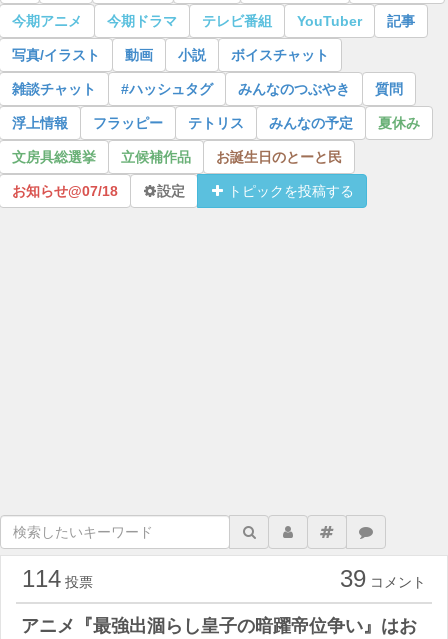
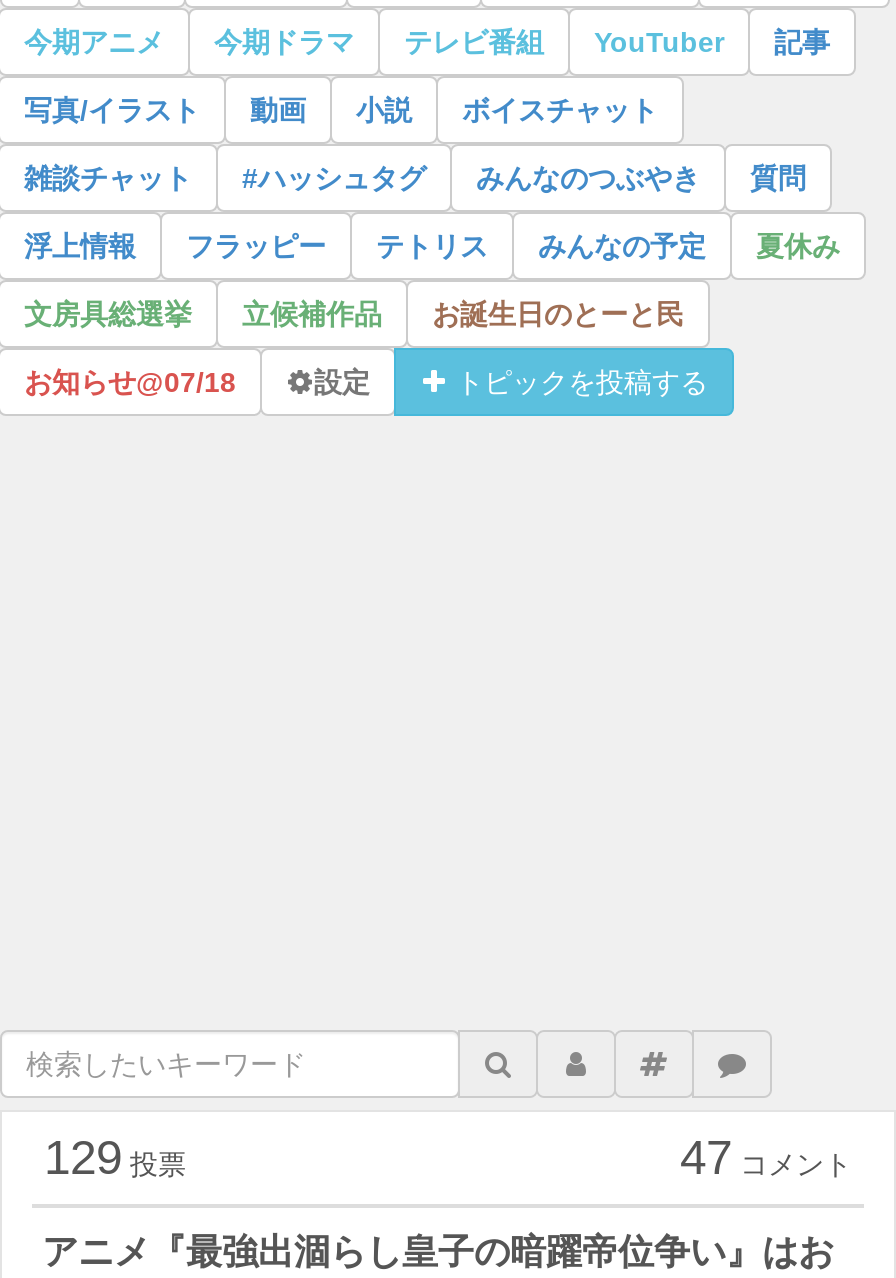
- 114 投票
+ 129 投票

- 39 コメント
+ 47 コメント
